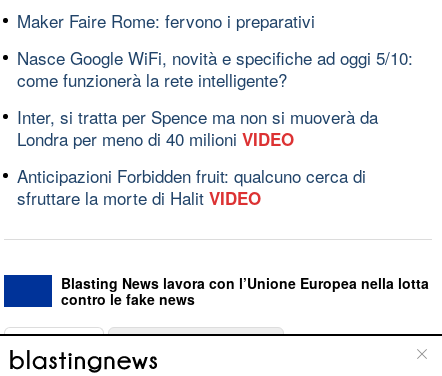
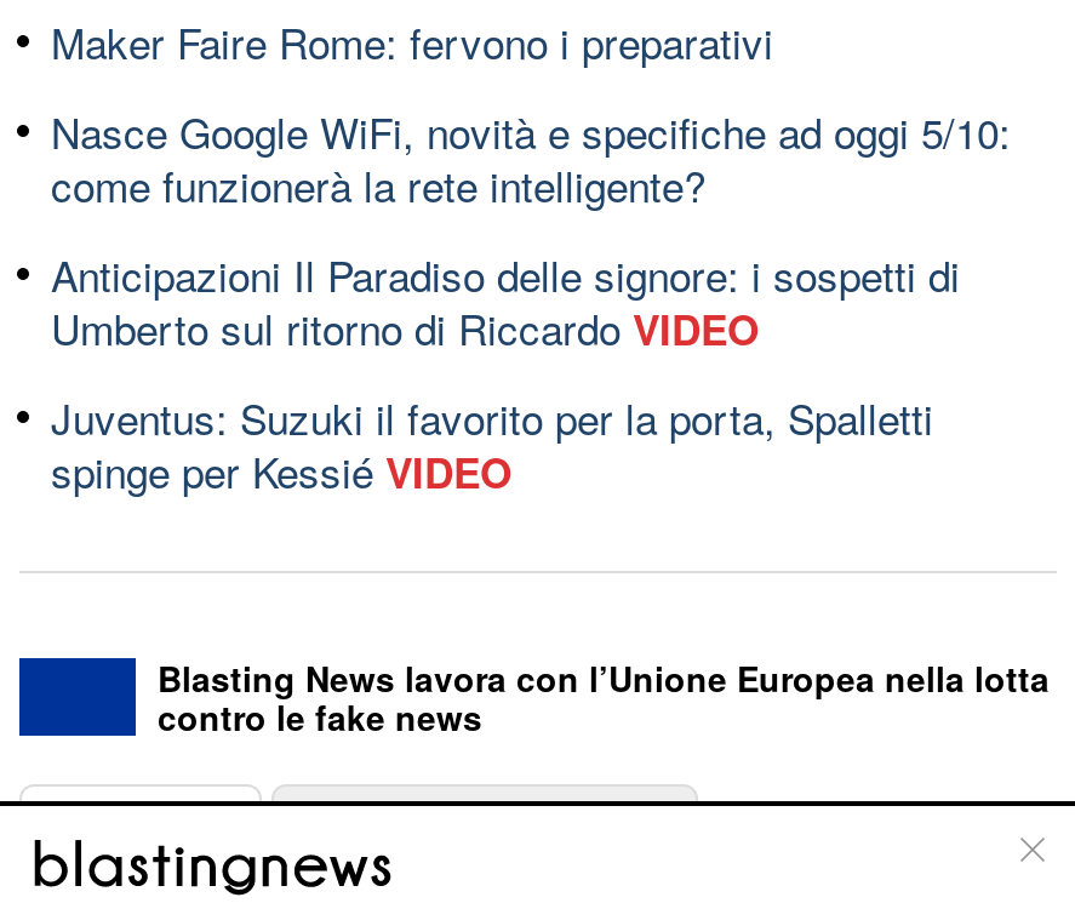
- Inter, si tratta per Spence ma non si muoverà da
- Londra per meno di 40 milioniVIDEO
+ Anticipazioni Il Paradiso delle signore: i sospetti di
+ Umberto sul ritorno di RiccardoVIDEO

- Anticipazioni Forbidden fruit: qualcuno cerca di
- sfruttare la morte di Halit VIDEO
+ Juventus: Suzuki il favorito per la porta, Spalletti
+ spinge per Kessié VIDEO
